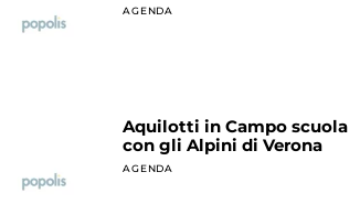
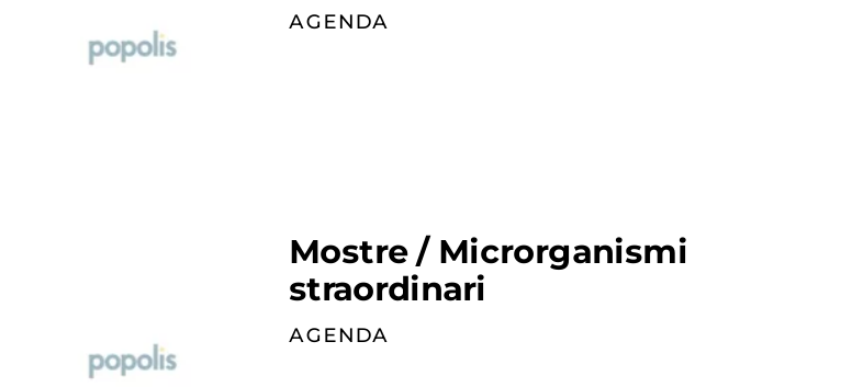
- Aquilotti in Campo scuola
- con gli Alpini di Verona
+ Mostre / Microrganismi
+ straordinari
